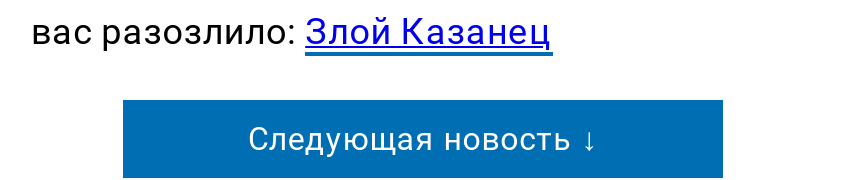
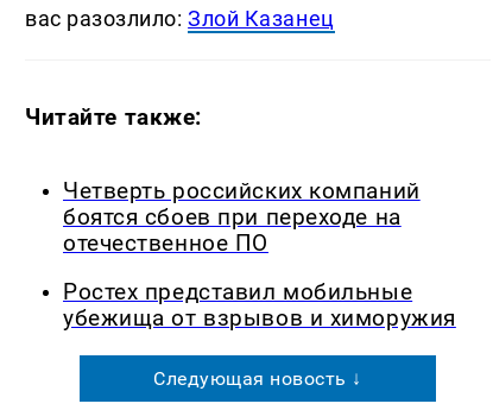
+ Читайте также:
+ Четверть российских компаний
+ боятся сбоев при переходе на
+ отечественное ПО
+ Ростех представил мобильные
+ убежища от взрывов и химоружия
